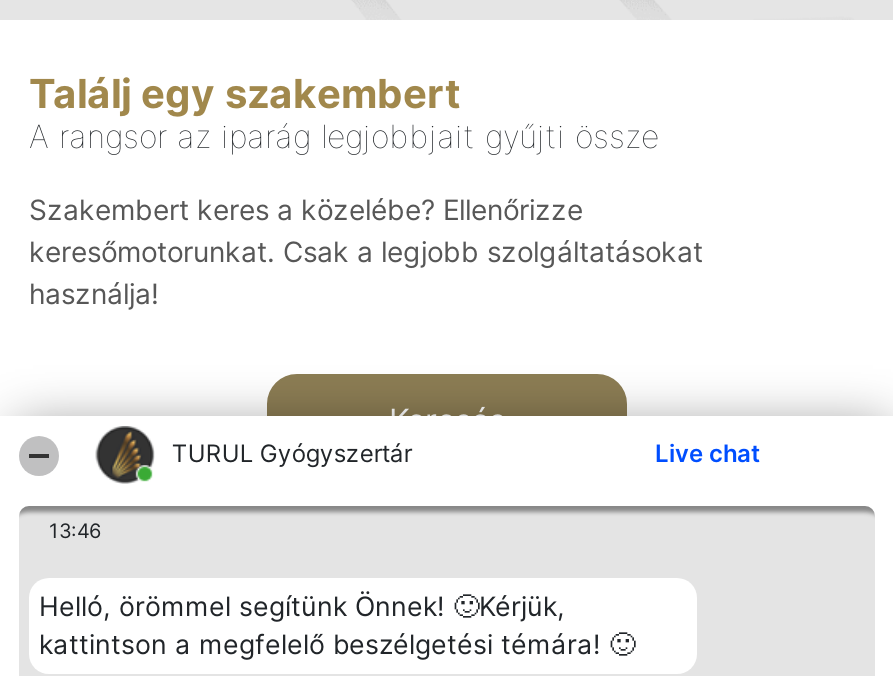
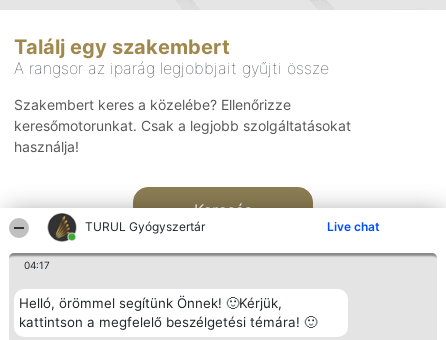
- 13:46
+ 04:17
